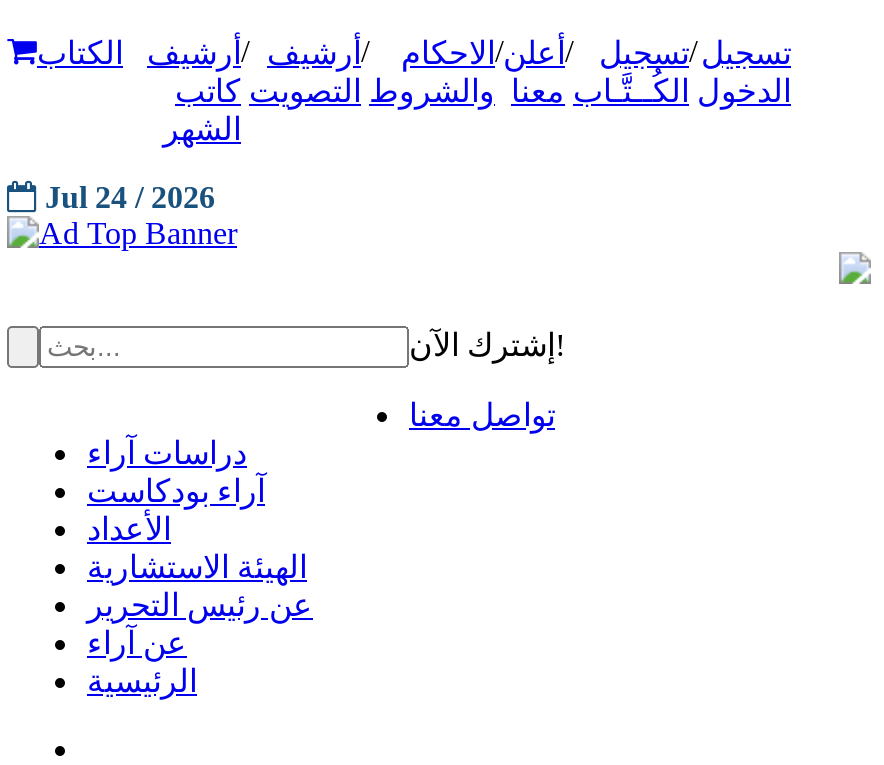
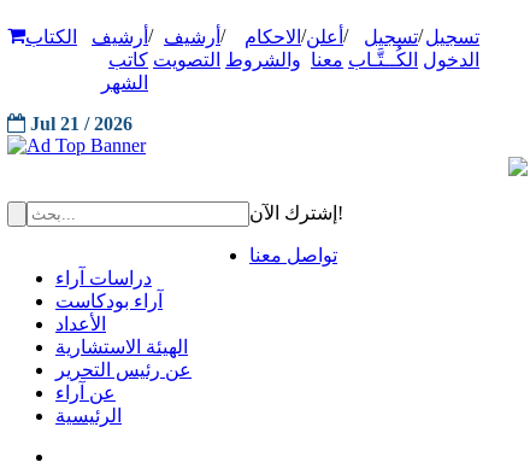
- Jul 24 / 2026
+ Jul 21 / 2026
